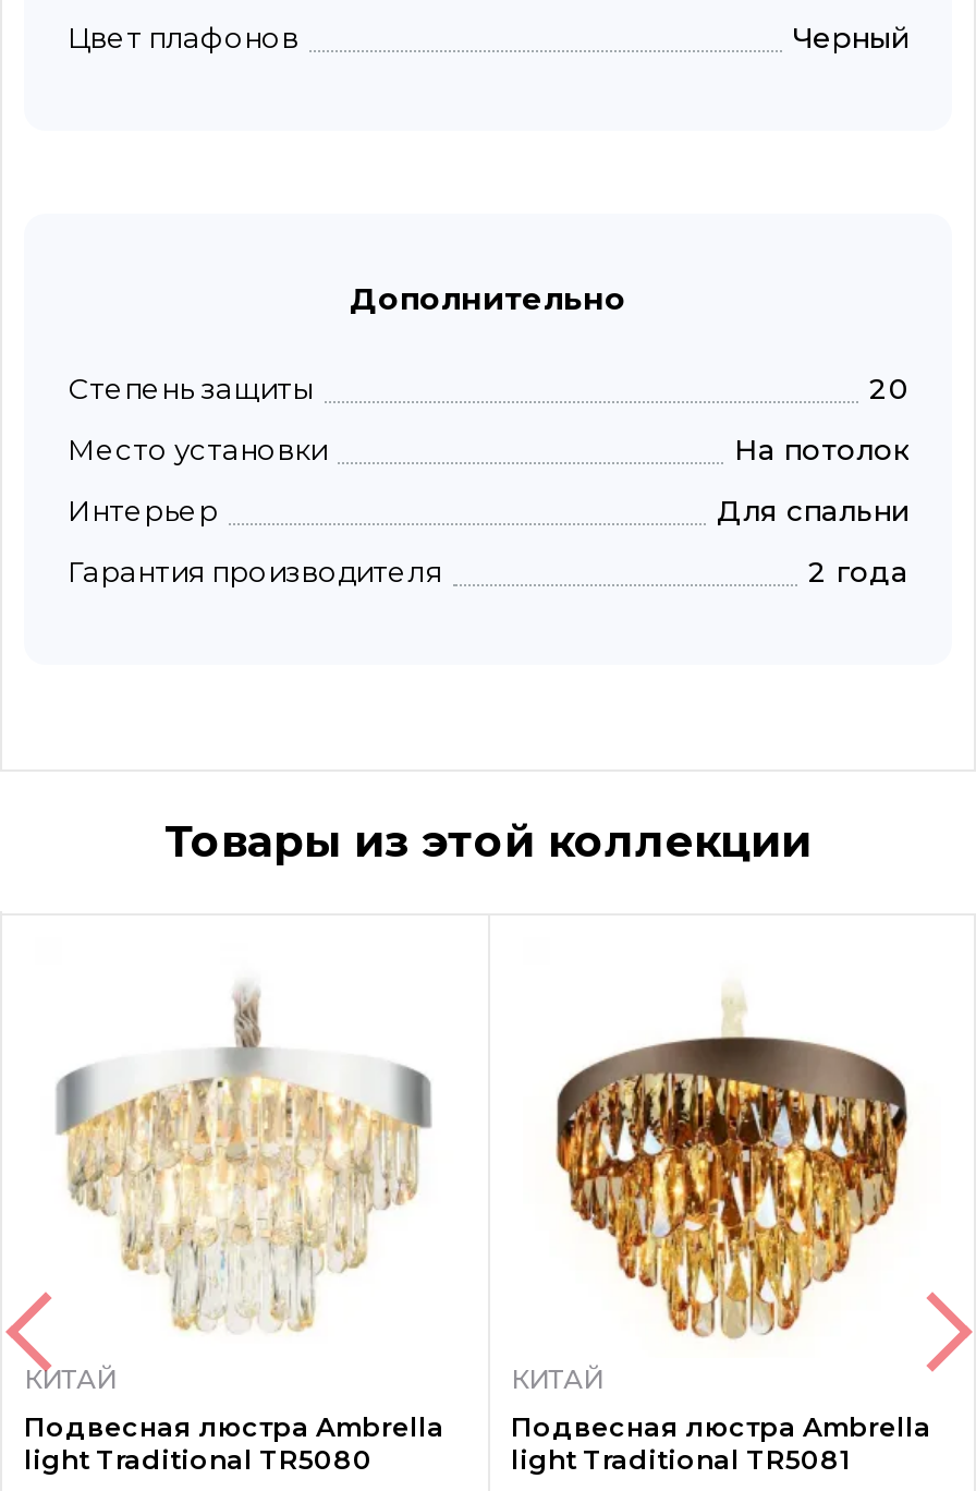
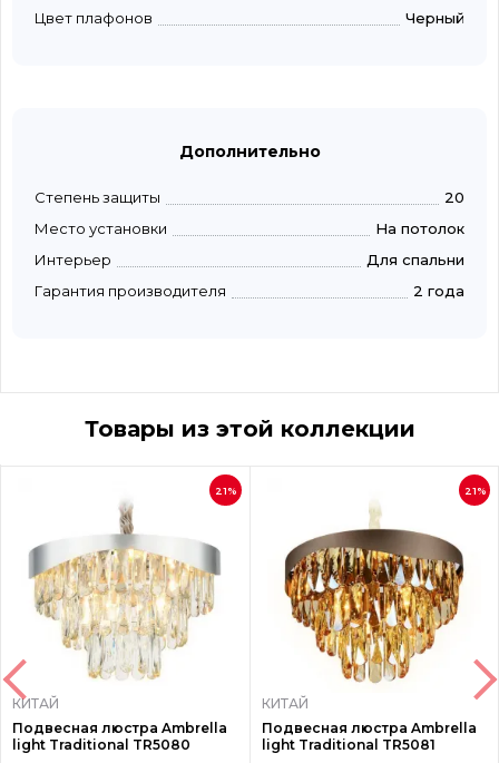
+ 21%

+ 21%
